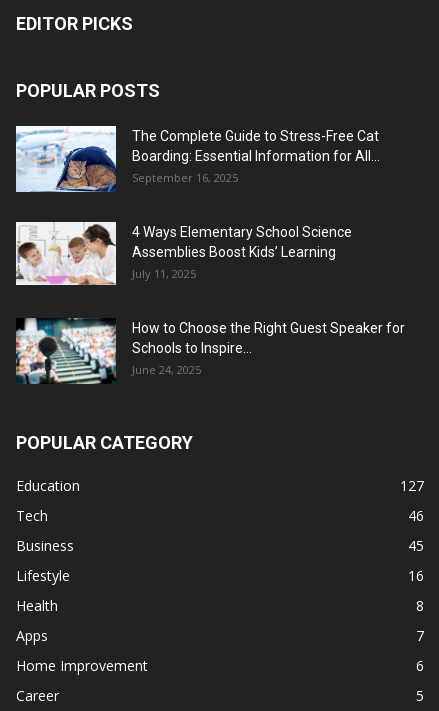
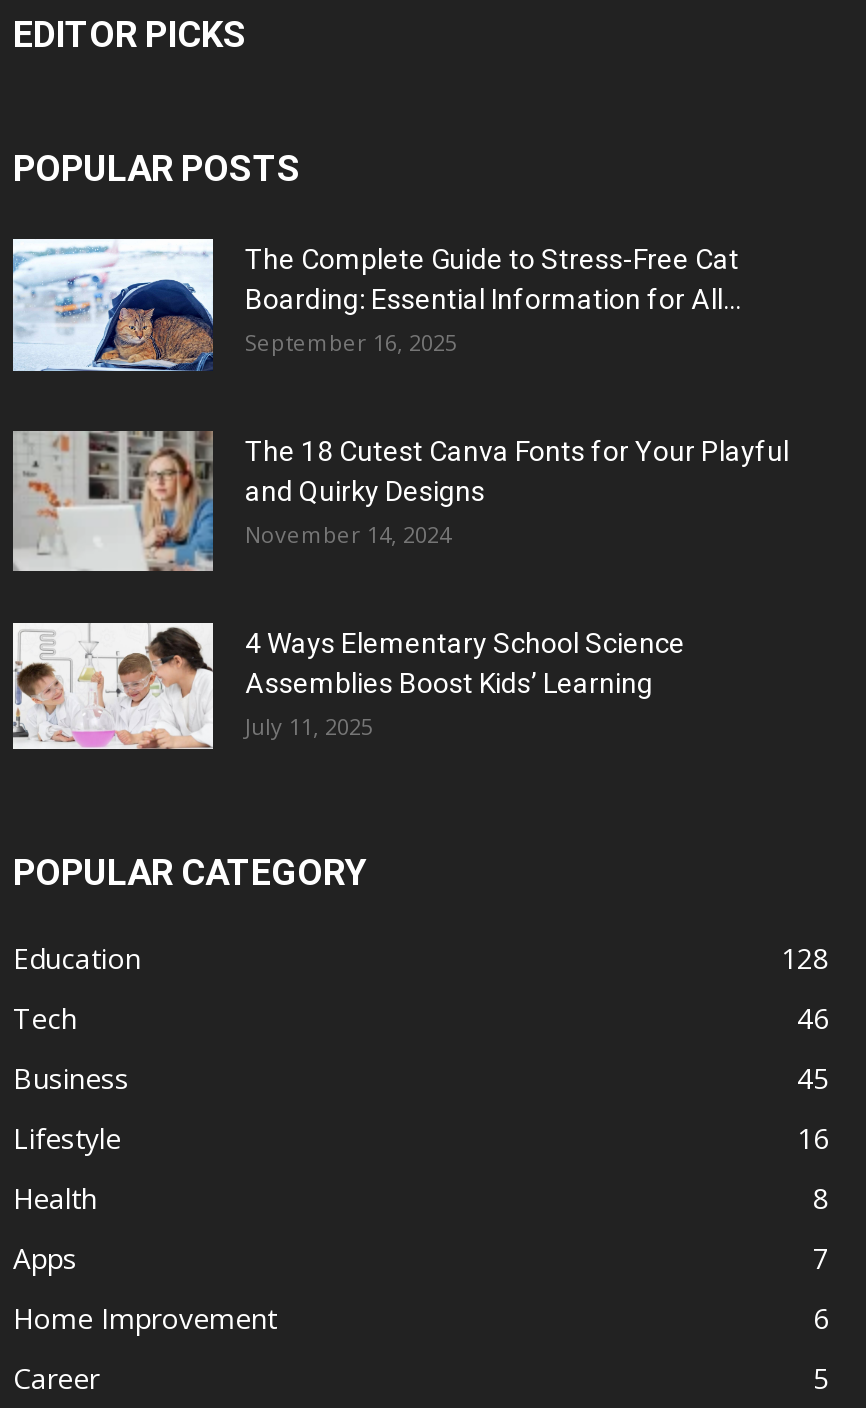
+ [image]
+ The 18 Cutest Canva Fonts for Your Playful
+ and Quirky Designs
+ November 14, 2024

moved down: [image] | 4 Ways Elementary School Science | Assemblies Boost Kids’ Learning | July 11, 2025

- [image]
- How to Choose the Right Guest Speaker for
- Schools to Inspire...
- June 24, 2025

- 127
+ 128
